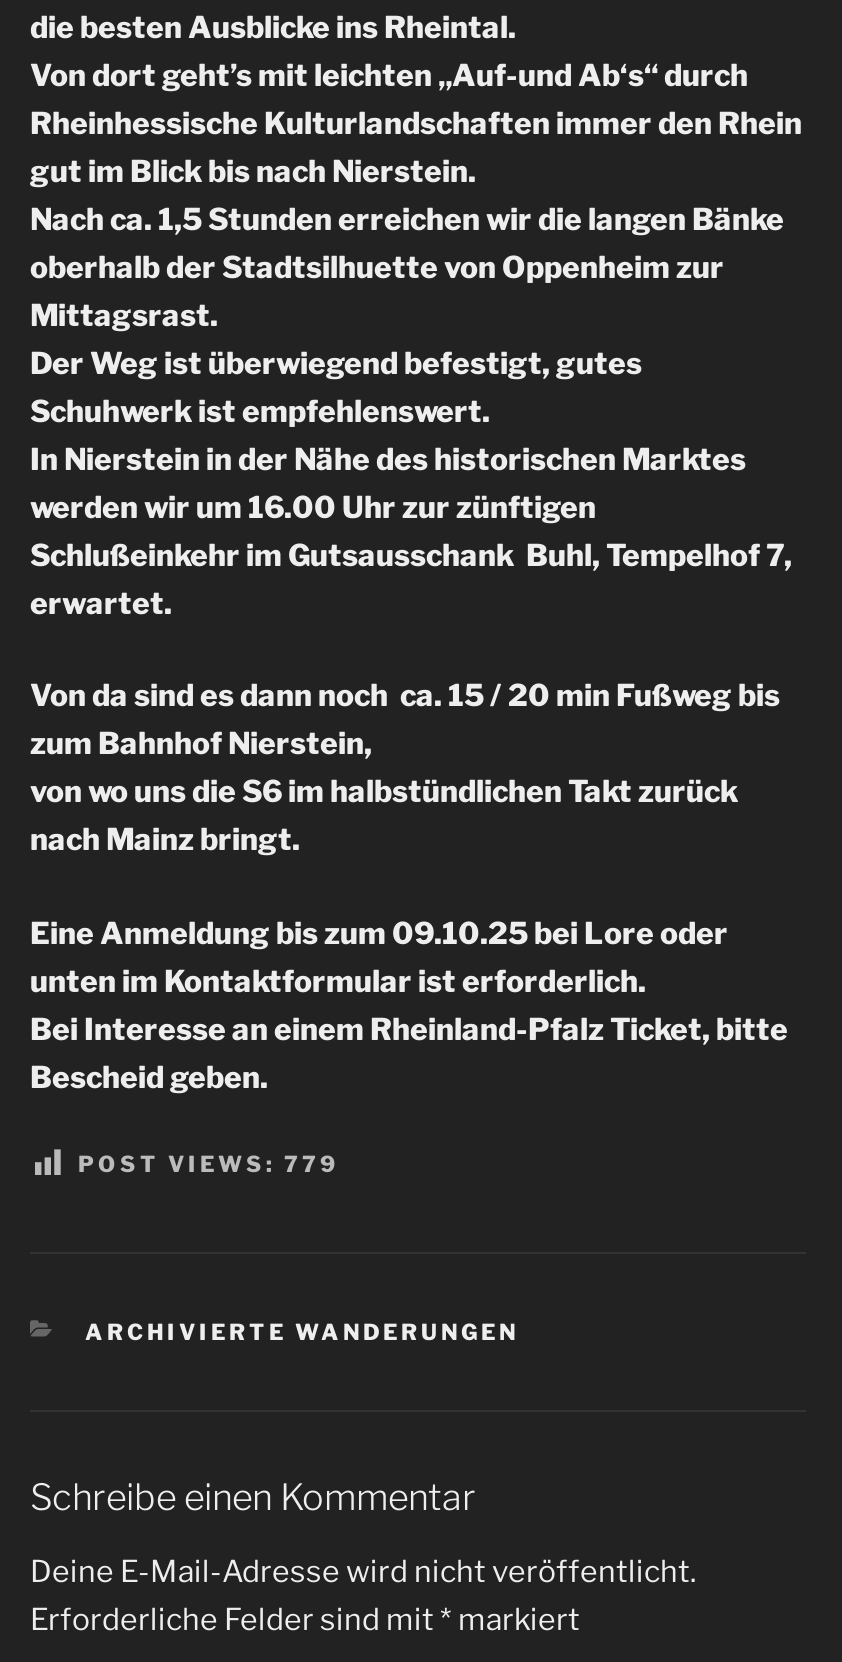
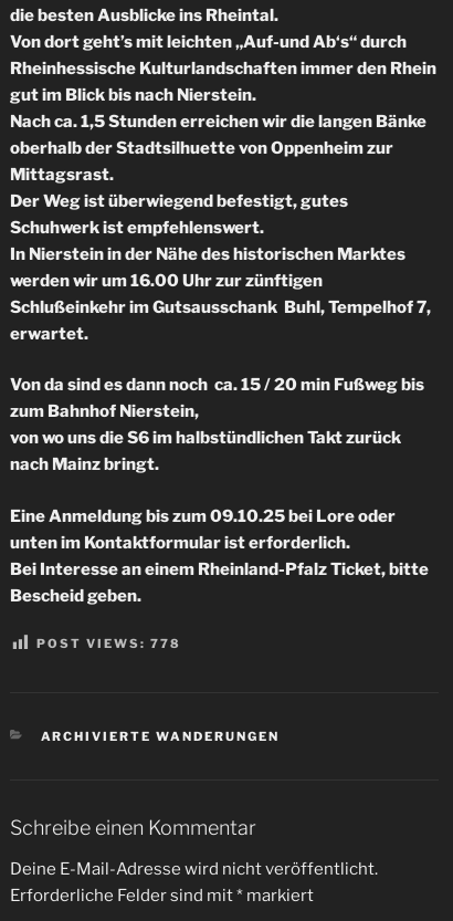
- POST VIEWS: 779
+ POST VIEWS: 778
